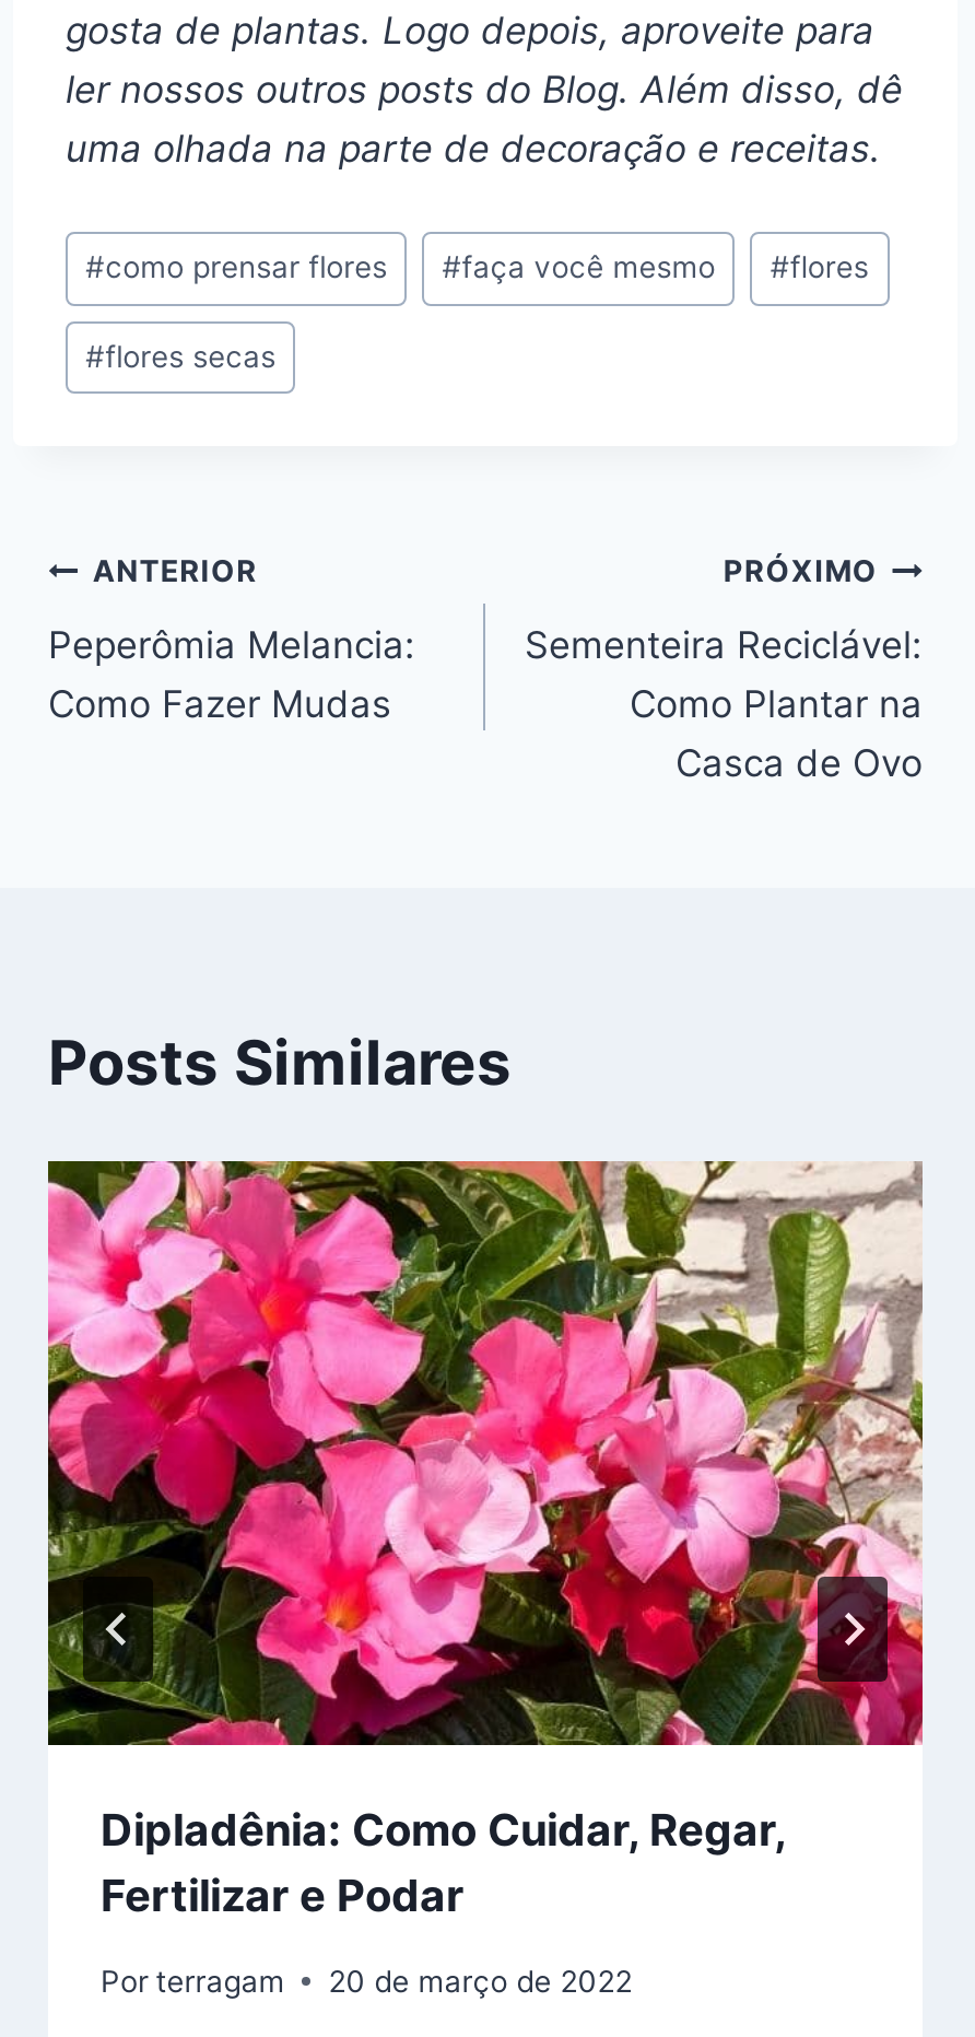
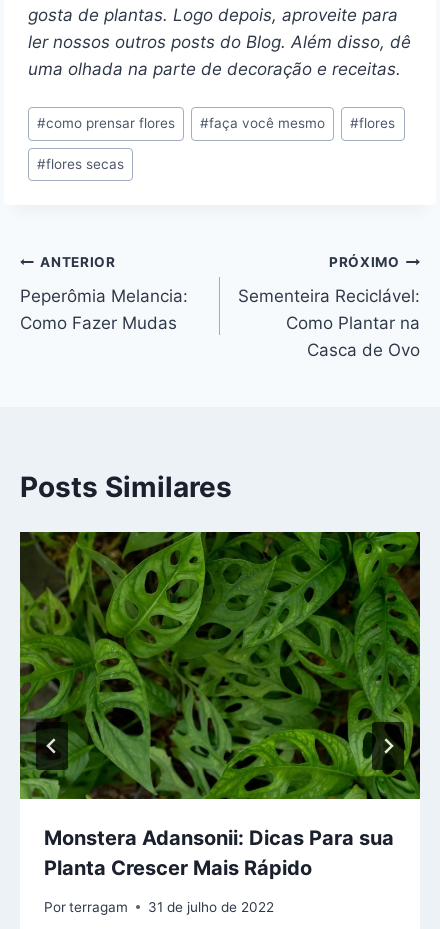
- [image]
- Dipladênia: Como Cuidar, Regar,
- Fertilizar e Podar
+ [image]
+ Monstera Adansonii: Dicas Para sua
+ Planta Crescer Mais Rápido

- Por terragam 20 de março de 2022
+ Por terragam 31 de julho de 2022
